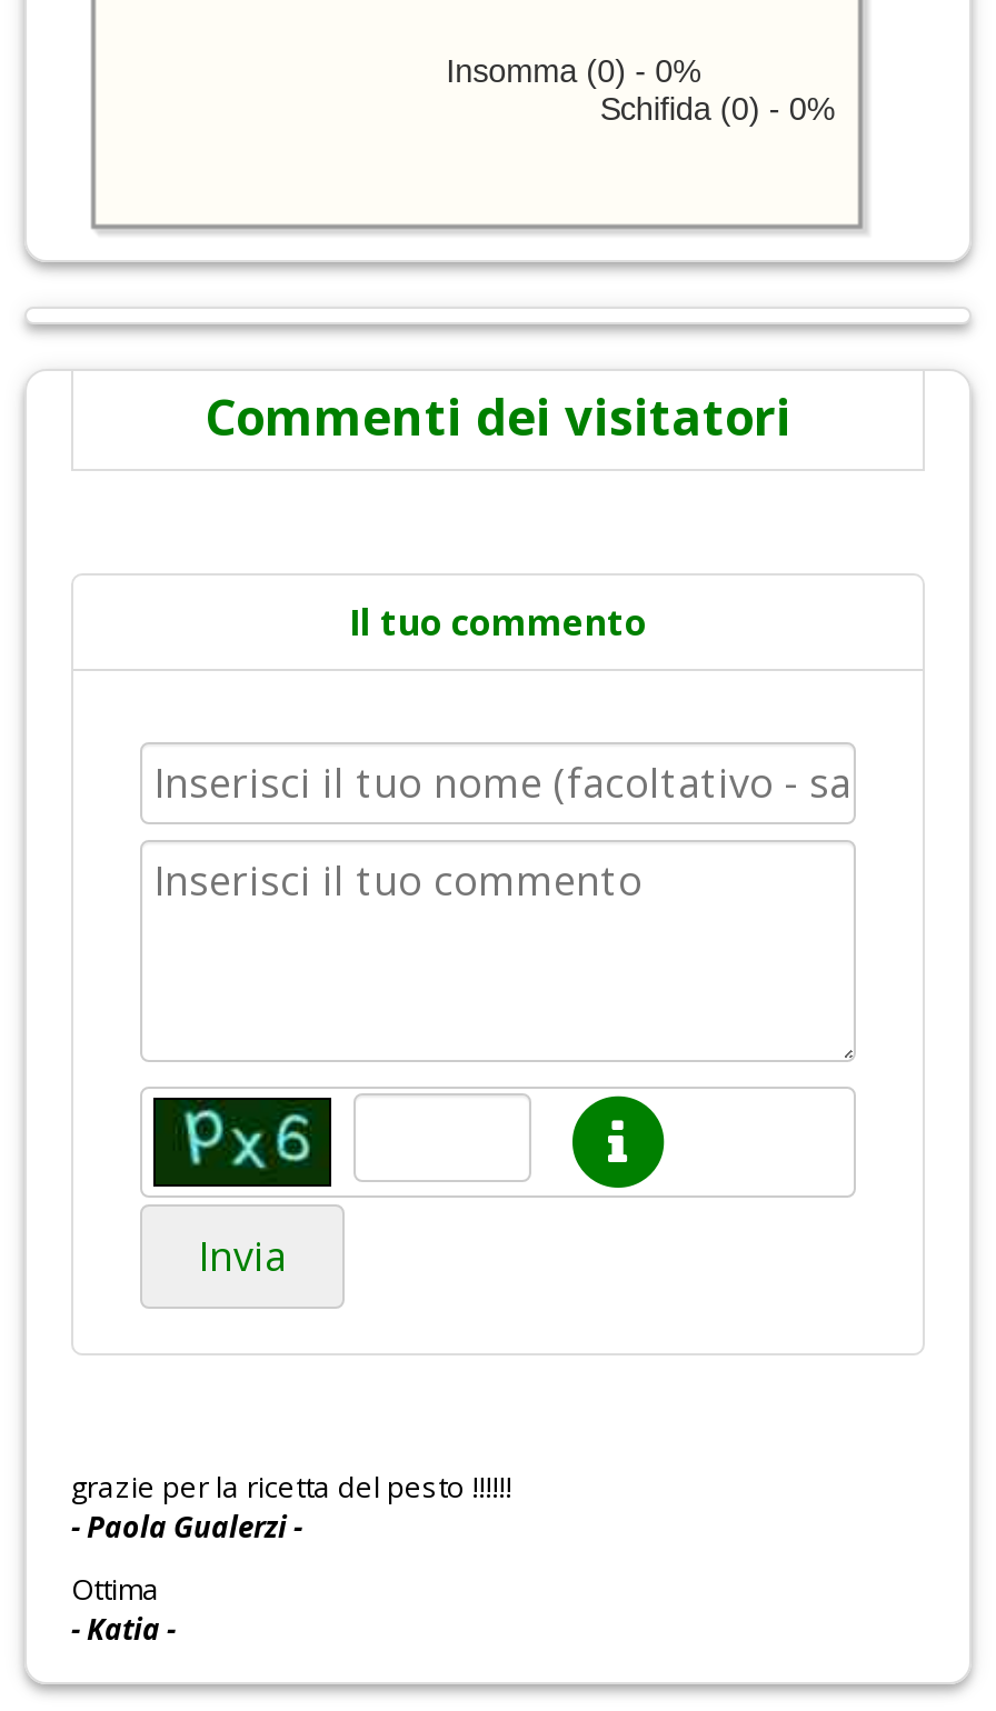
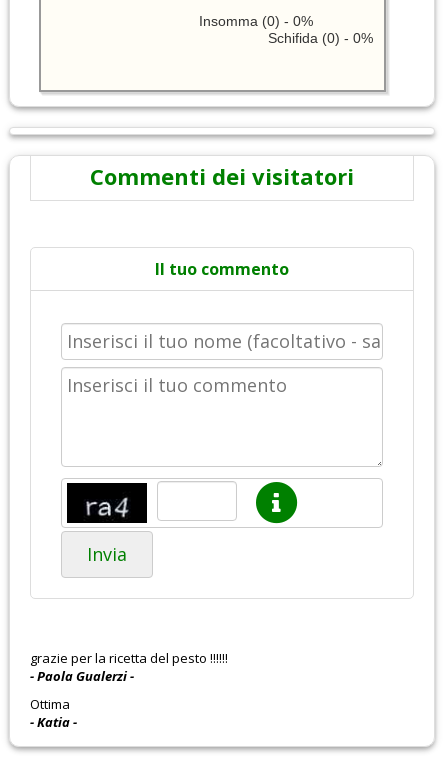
- [image]
+ [image]
